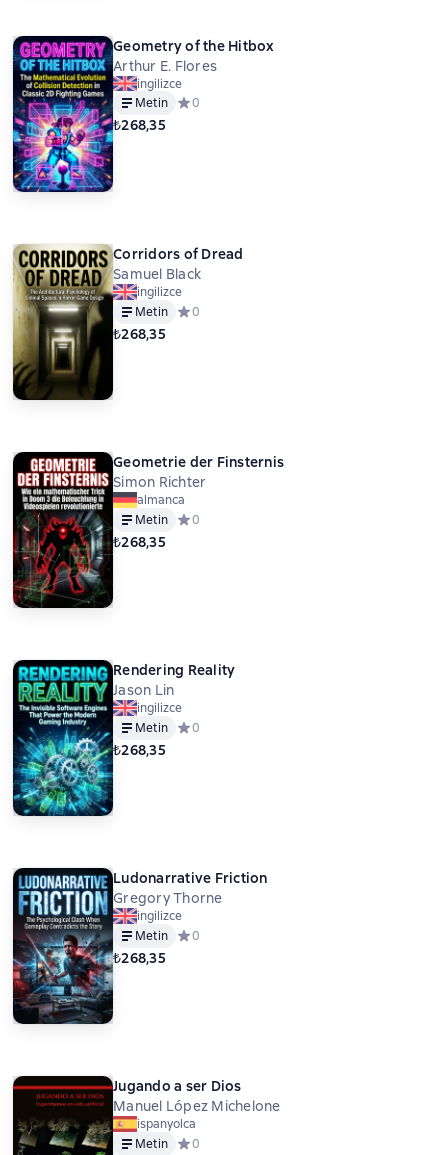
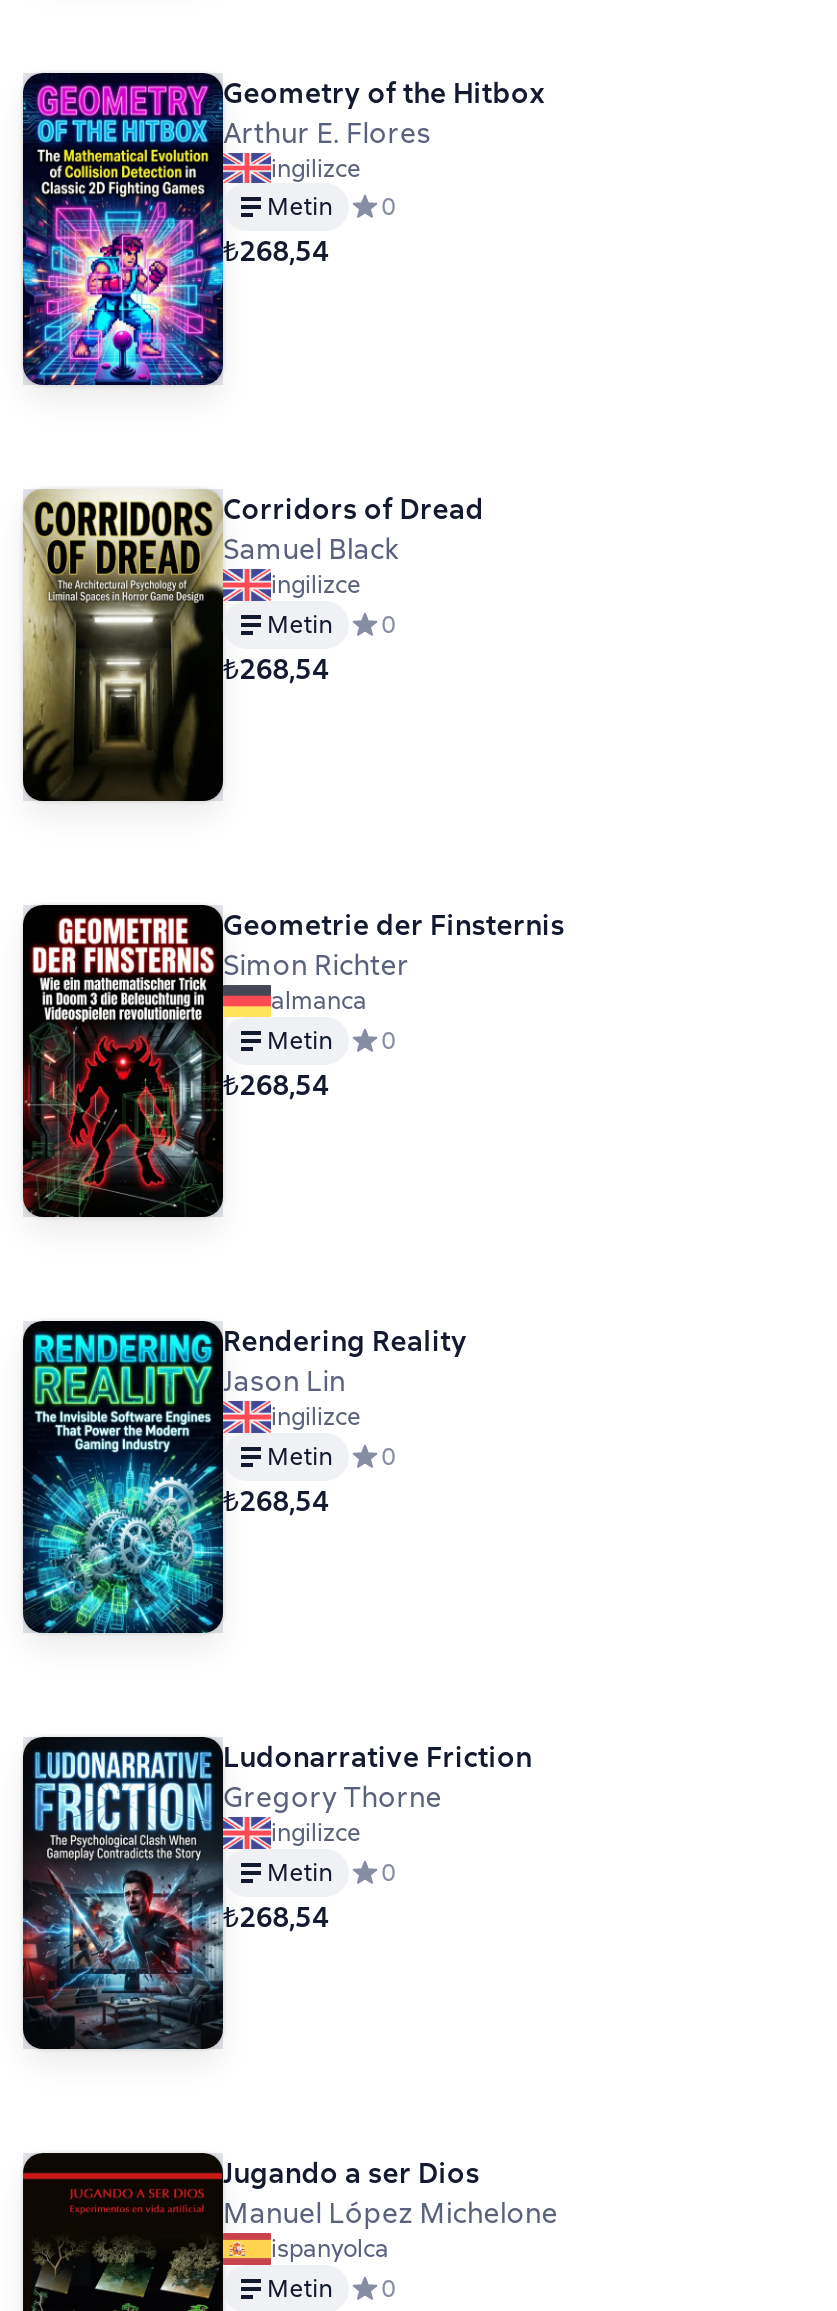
- ₺268,35
+ ₺268,54

- ₺268,35
+ ₺268,54

- ₺268,35
+ ₺268,54

- ₺268,35
+ ₺268,54

- ₺268,35
+ ₺268,54
